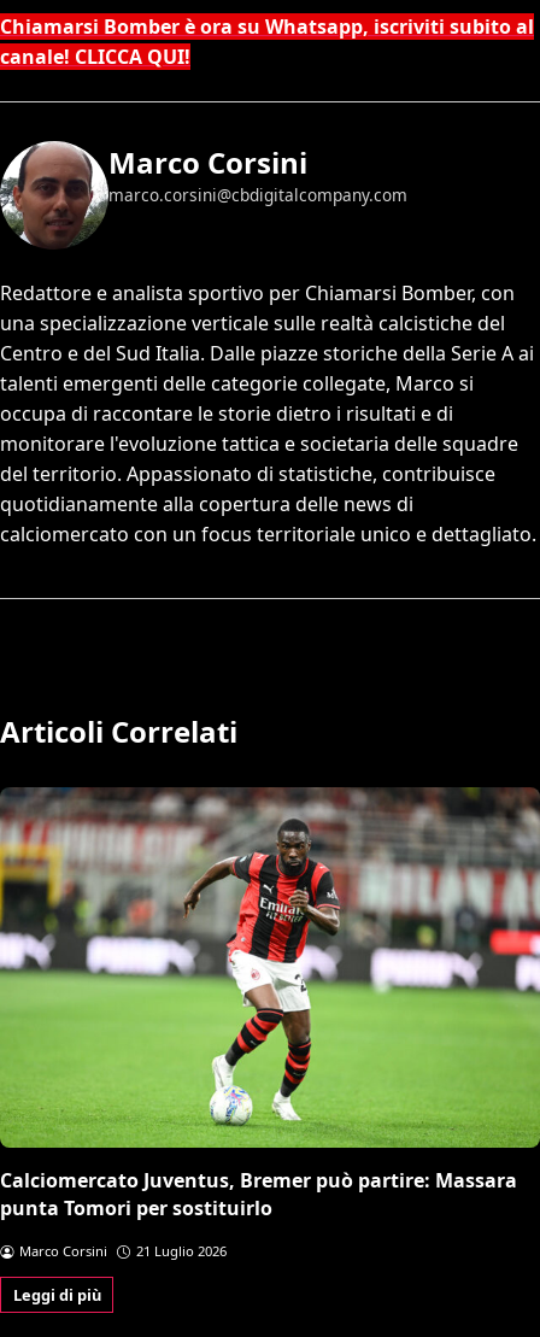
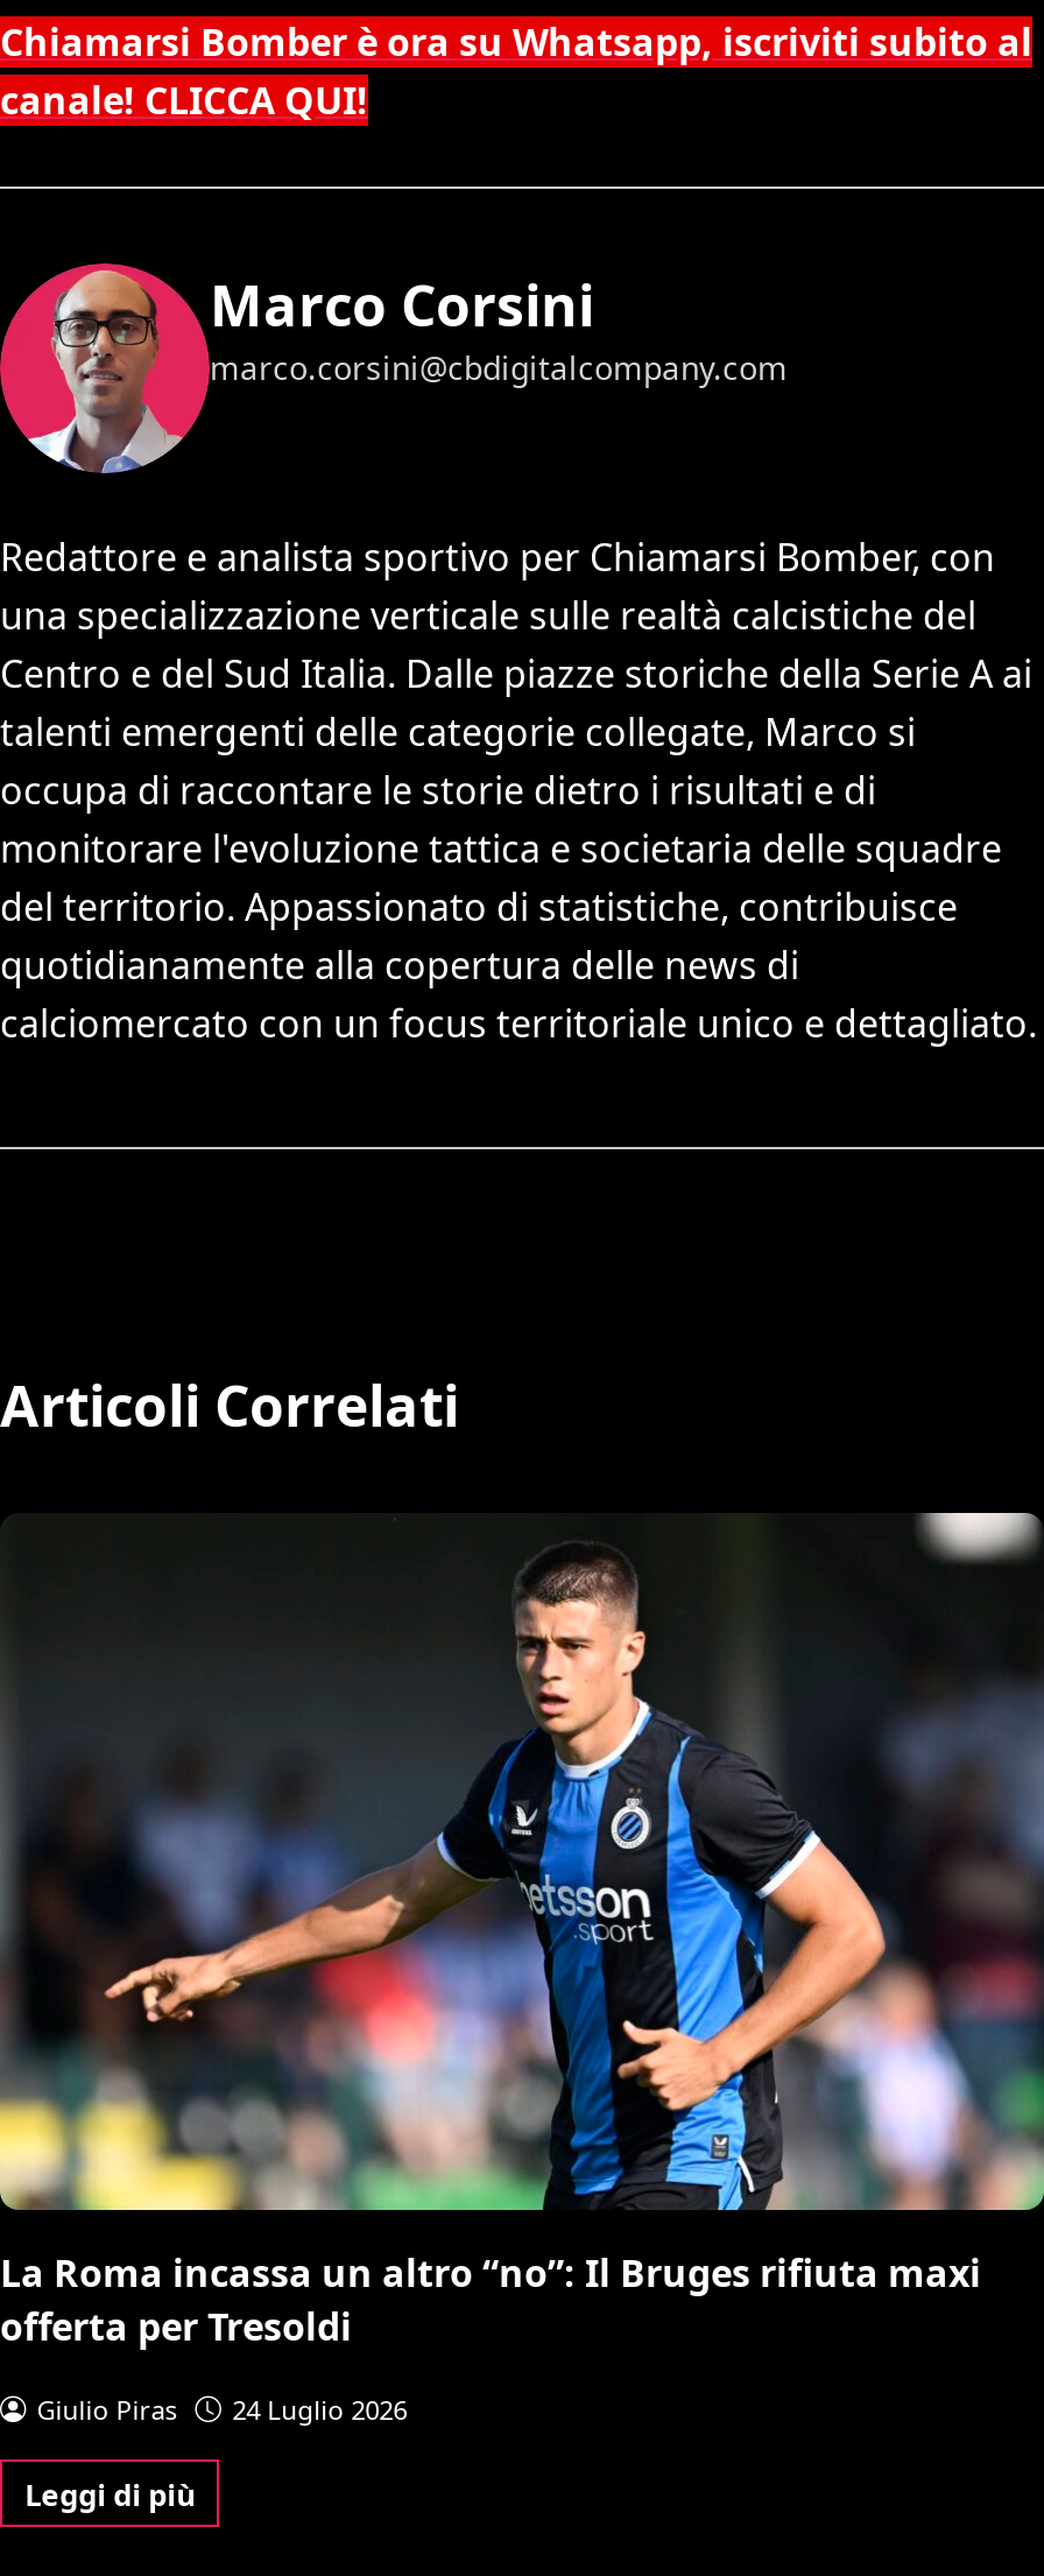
- [image]
+ [image]

- [image]
- Calciomercato Juventus, Bremer può partire: Massara
- punta Tomori per sostituirlo
+ [image]
+ La Roma incassa un altro “no”: Il Bruges rifiuta maxi
+ offerta per Tresoldi

- Marco Corsini
- 21 Luglio 2026
+ Giulio Piras
+ 24 Luglio 2026
